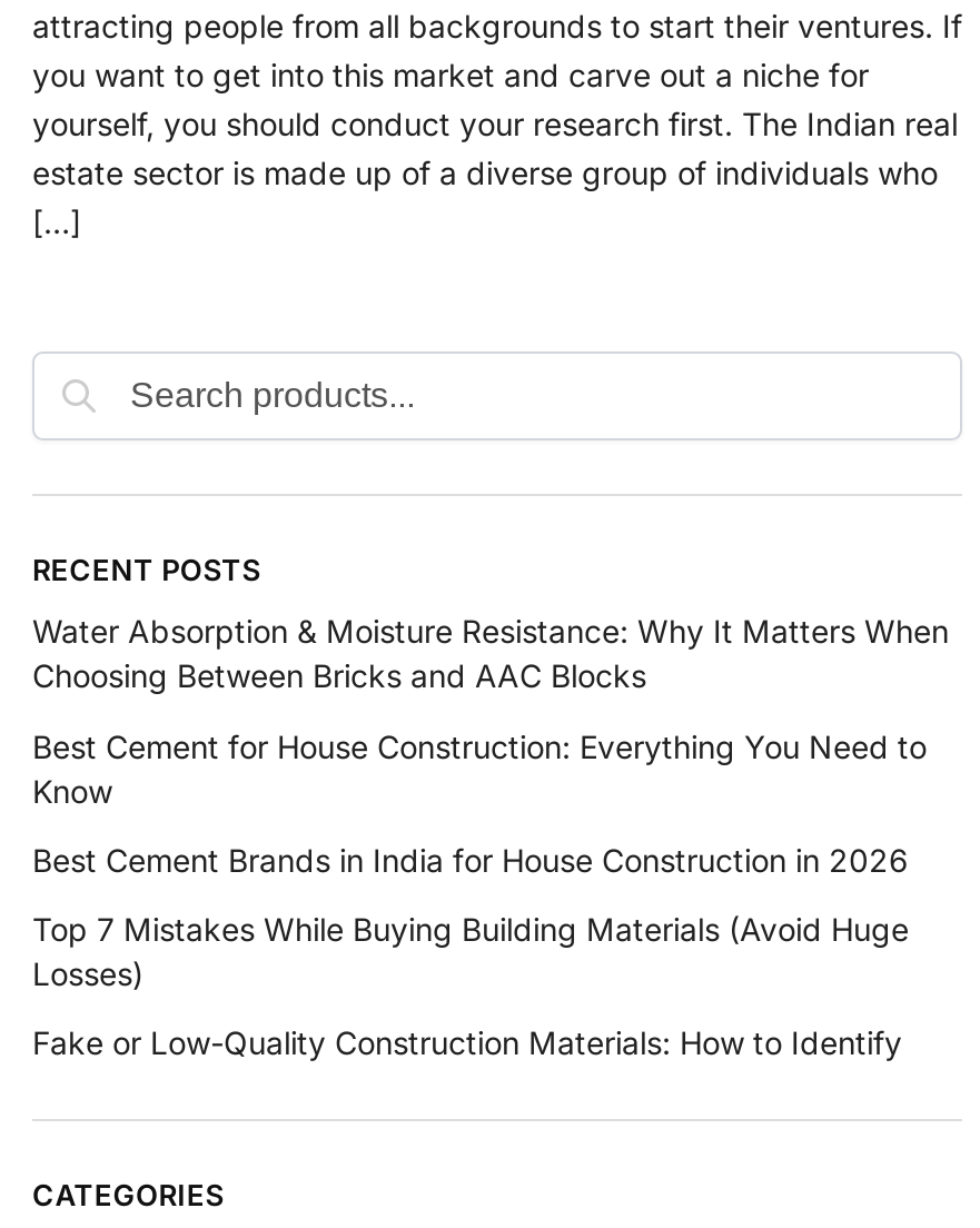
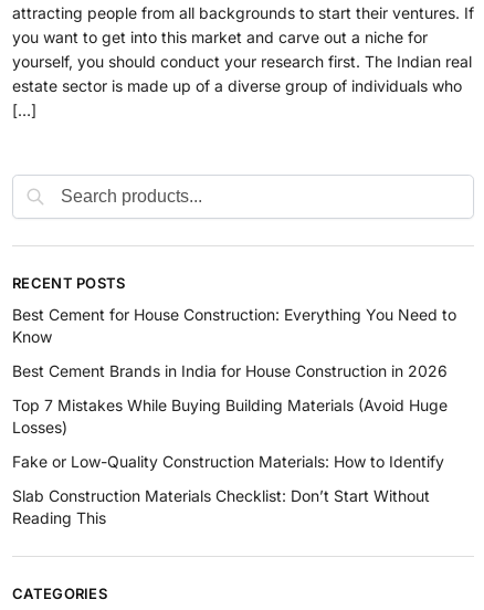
- Water Absorption & Moisture Resistance: Why It Matters When
- Choosing Between Bricks and AAC Blocks

moved up: Best Cement for House Construction: Everything You Need to | Know | Best Cement Brands in India for House Construction in 2026 | Top 7 Mistakes While Buying Building Materials (Avoid Huge | Losses) | Fake or Low-Quality Construction Materials: How to Identify

+ Slab Construction Materials Checklist: Don’t Start Without
+ Reading This
